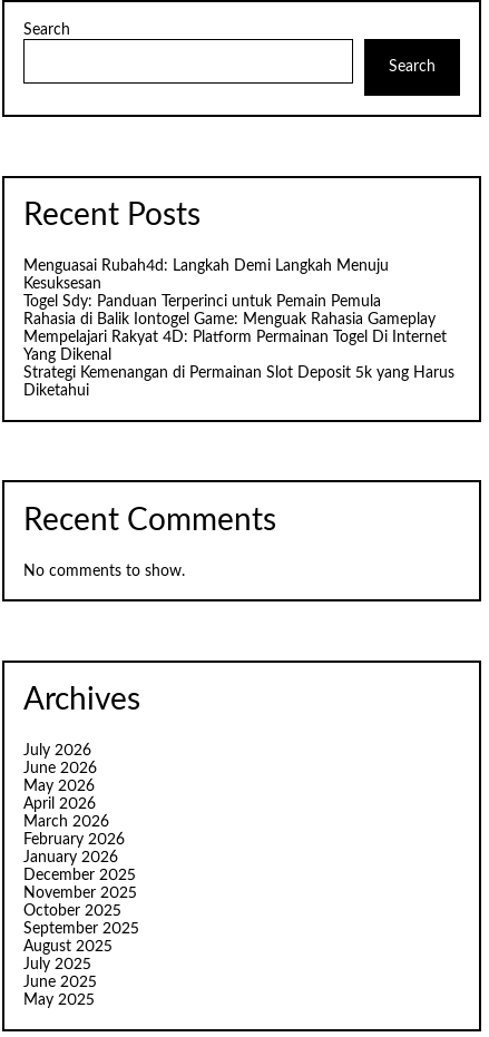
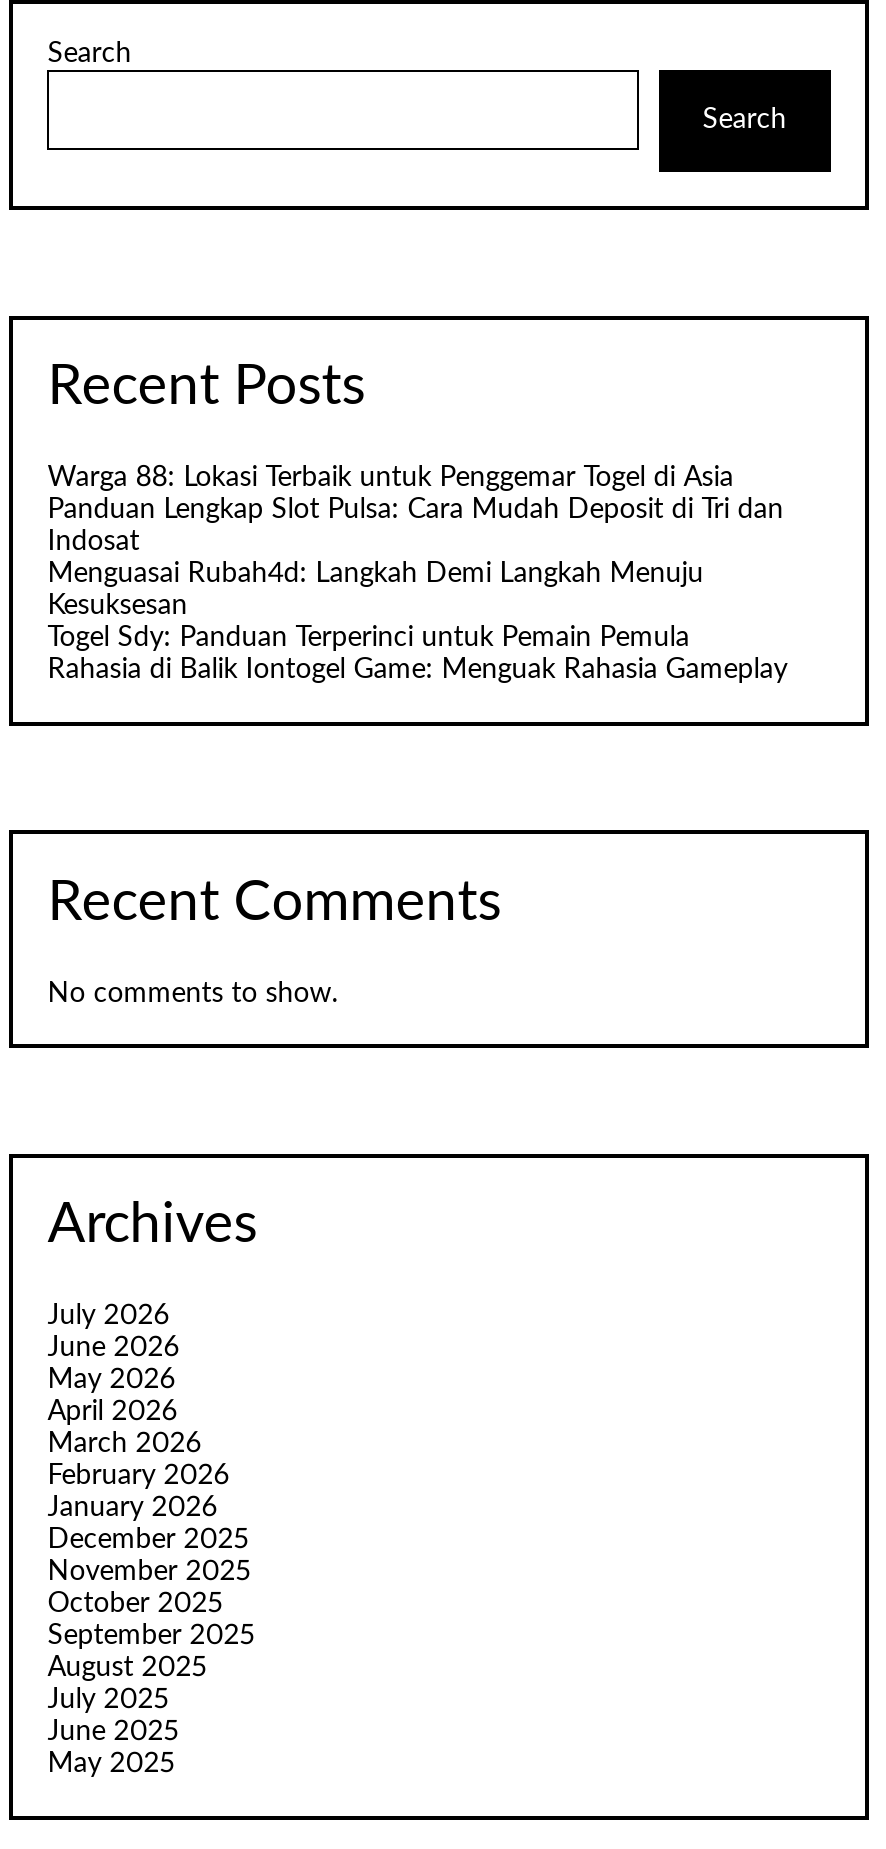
+ Warga 88: Lokasi Terbaik untuk Penggemar Togel di Asia
+ Panduan Lengkap Slot Pulsa: Cara Mudah Deposit di Tri dan
+ Indosat

moved down: Menguasai Rubah4d: Langkah Demi Langkah Menuju | Kesuksesan | Togel Sdy: Panduan Terperinci untuk Pemain Pemula | Rahasia di Balik Iontogel Game: Menguak Rahasia Gameplay

- Mempelajari Rakyat 4D: Platform Permainan Togel Di Internet
- Yang Dikenal
- Strategi Kemenangan di Permainan Slot Deposit 5k yang Harus
- Diketahui
